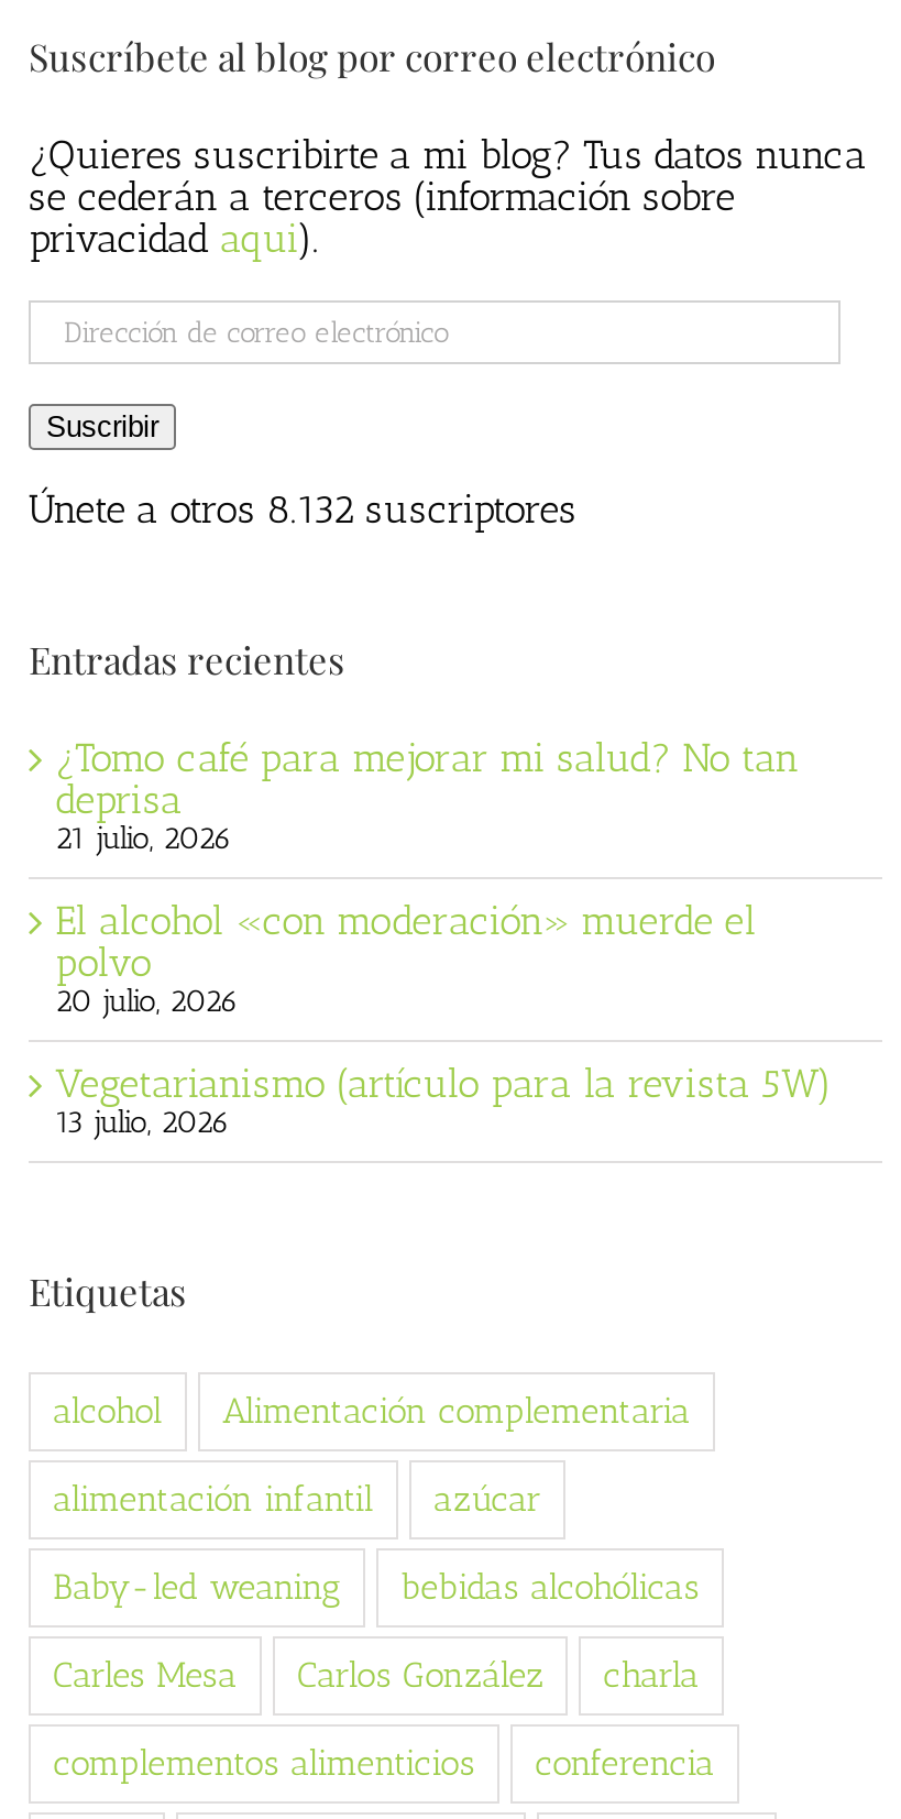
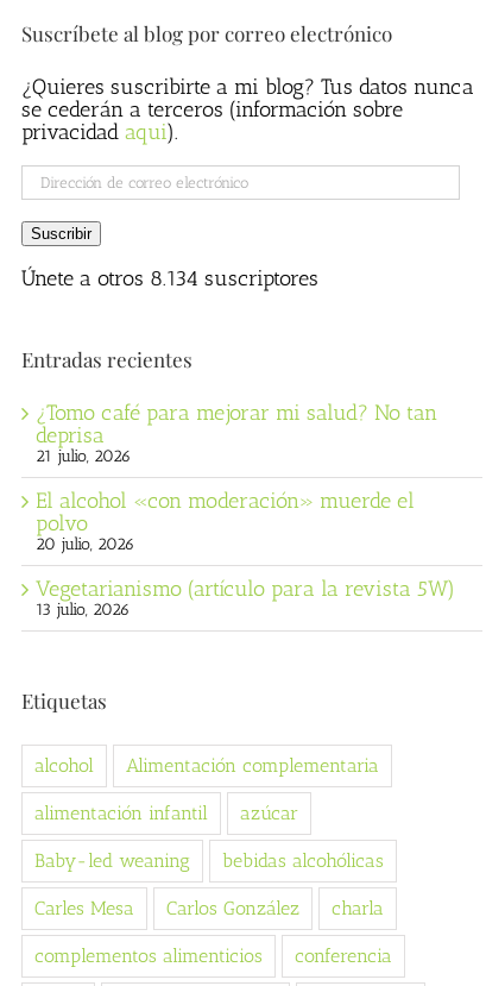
- Únete a otros 8.132 suscriptores
+ Únete a otros 8.134 suscriptores
